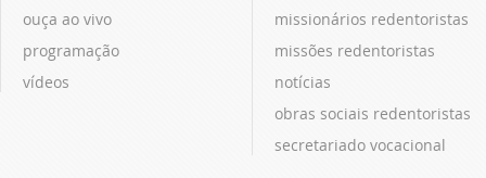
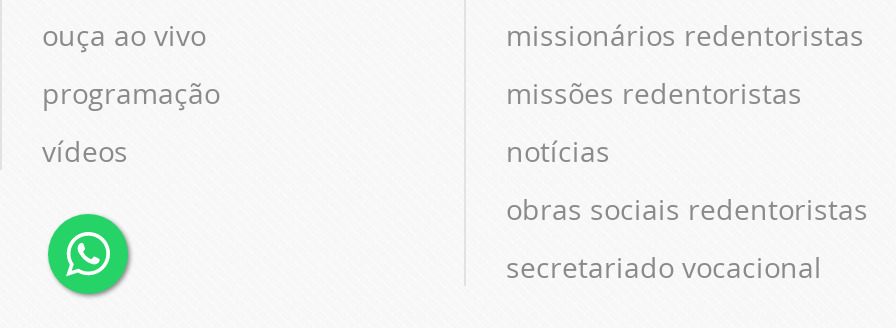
+ [image]
